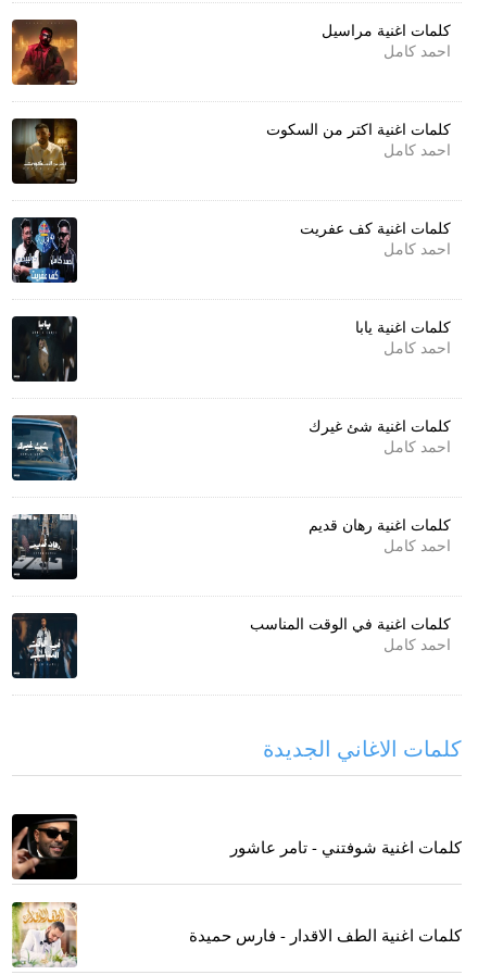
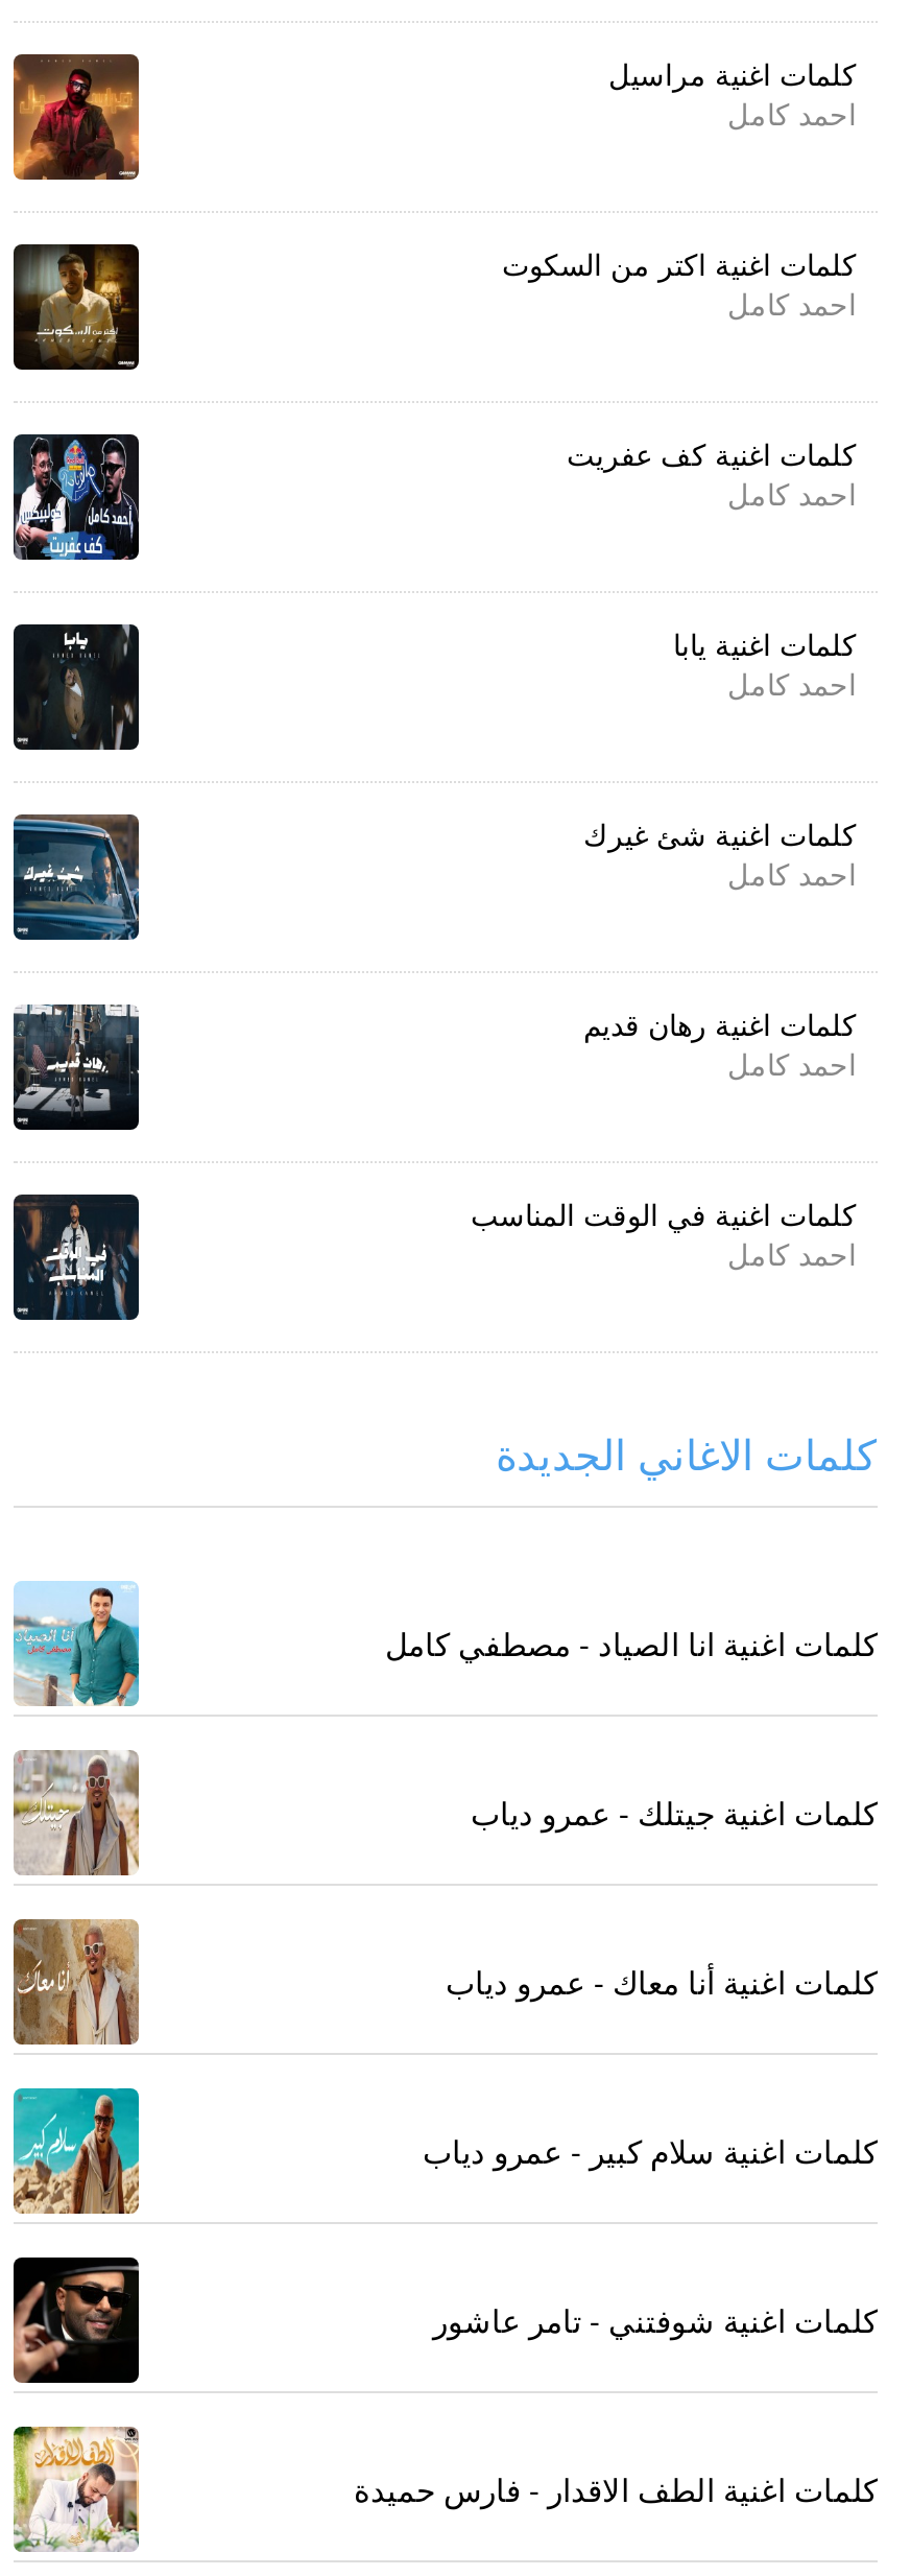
+ [image]

+ [image]

+ [image]

+ [image]

+ كلمات اغنية انا الصياد - مصطفي كامل

+ كلمات اغنية سلام كبير - عمرو دياب

+ كلمات اغنية أنا معاك - عمرو دياب

+ كلمات اغنية جيتلك - عمرو دياب
